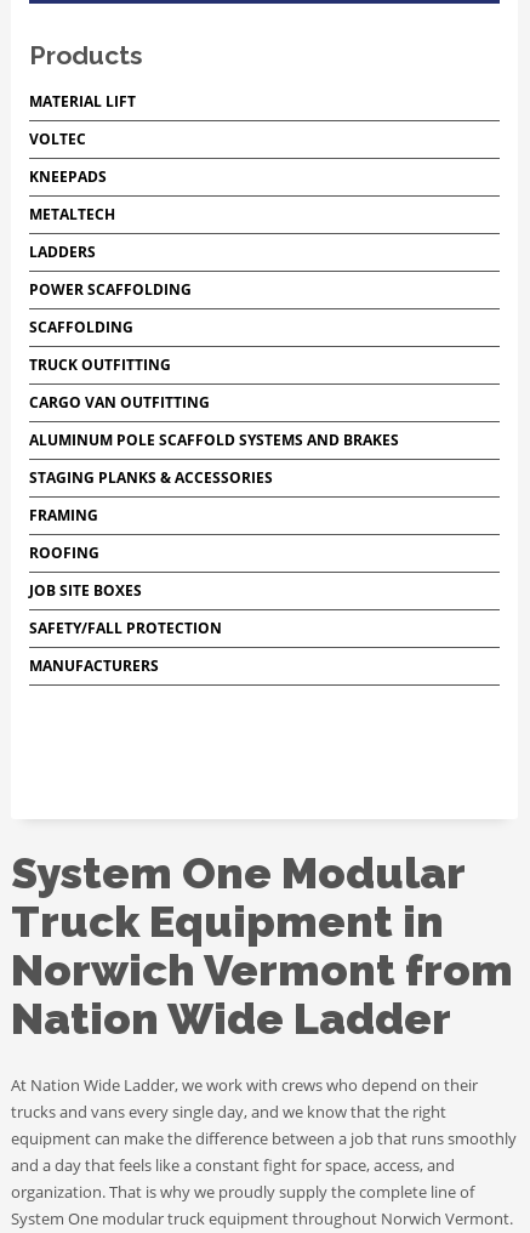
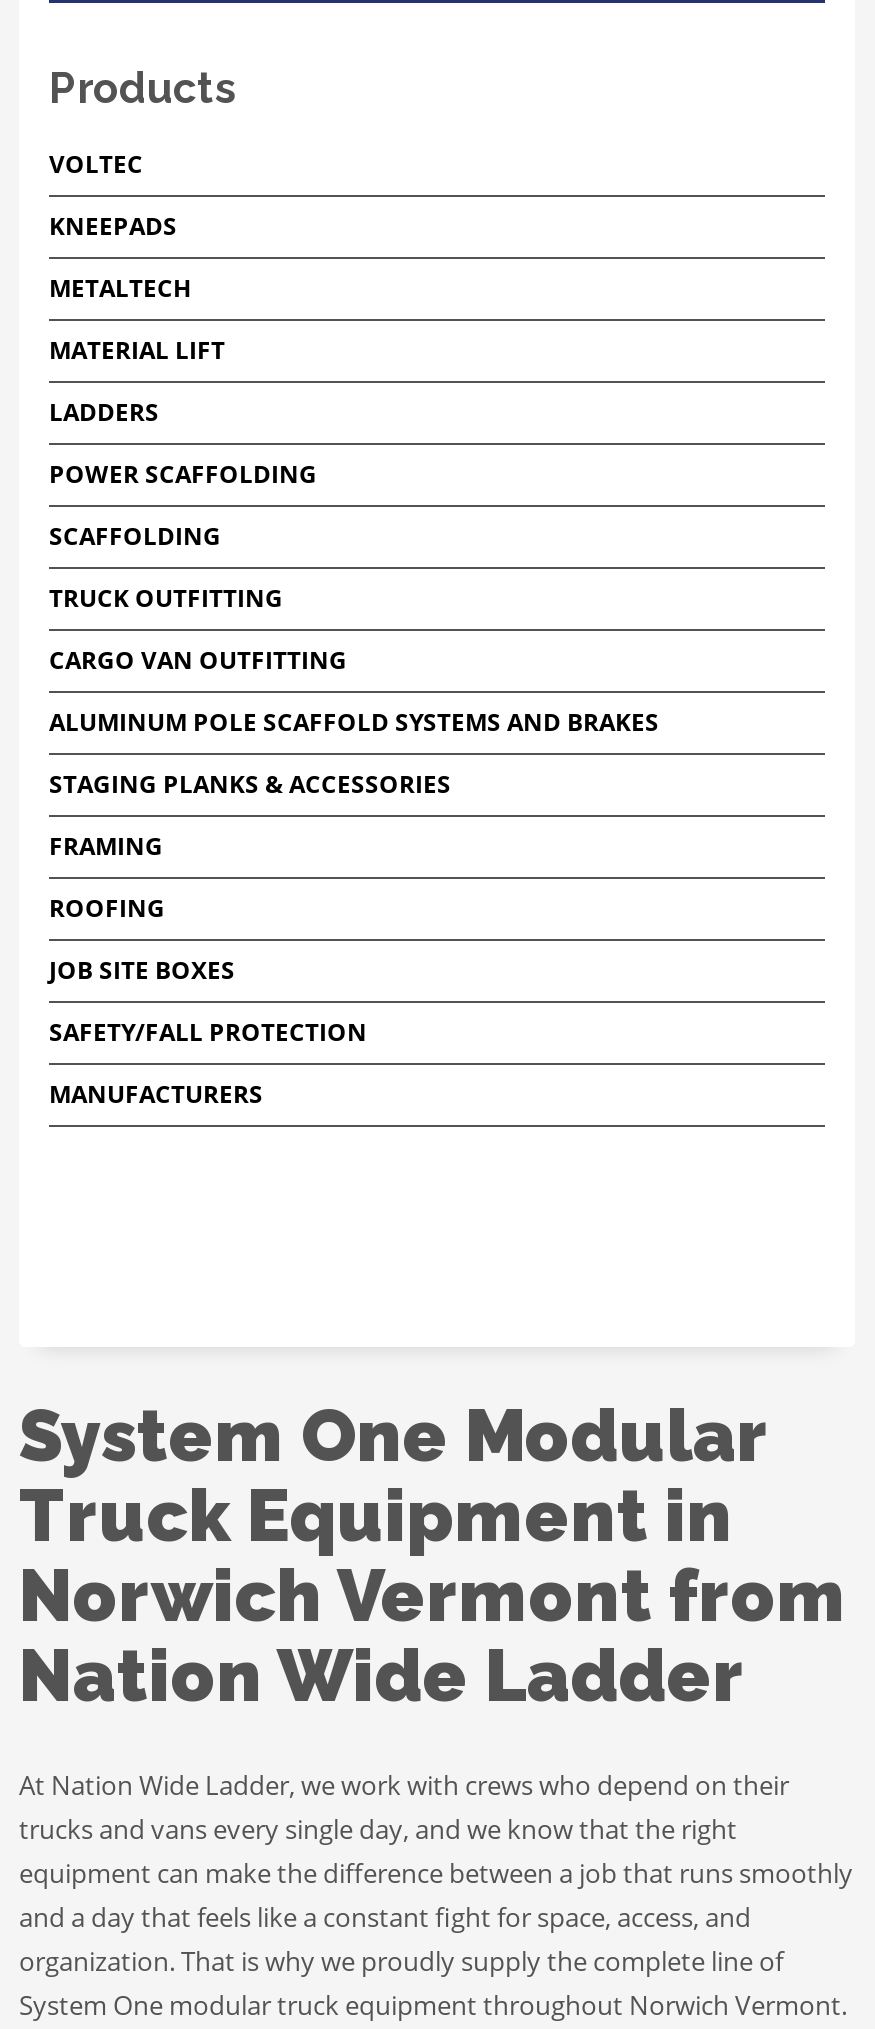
moved down: MATERIAL LIFT

moved up: VOLTEC | KNEEPADS | METALTECH
